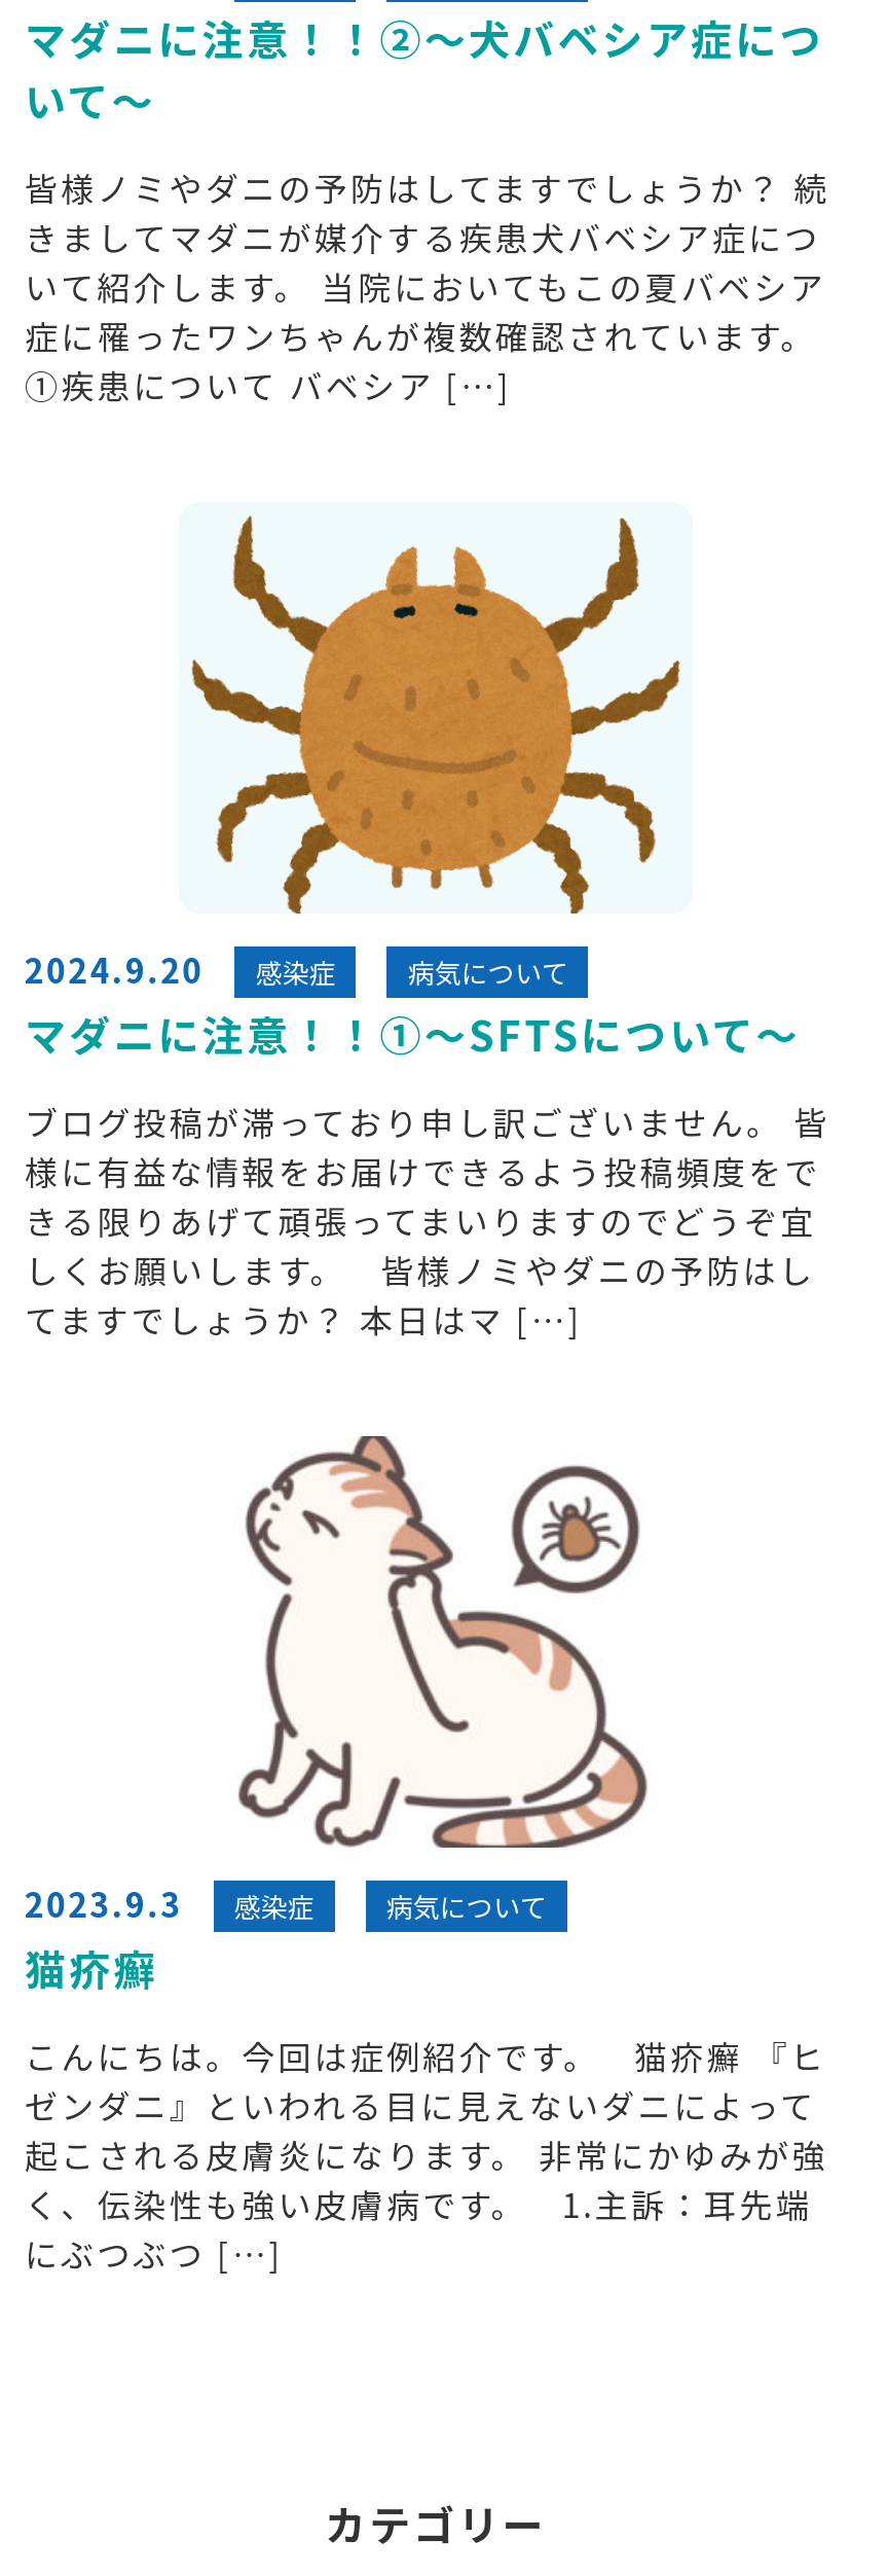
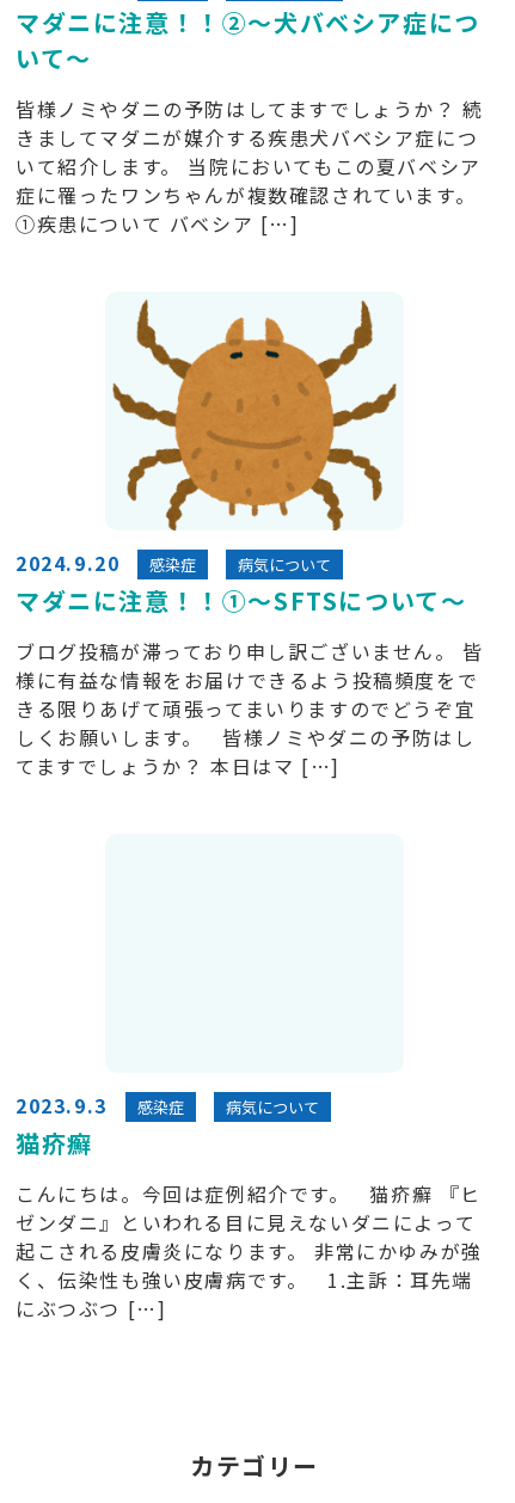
- [image]
